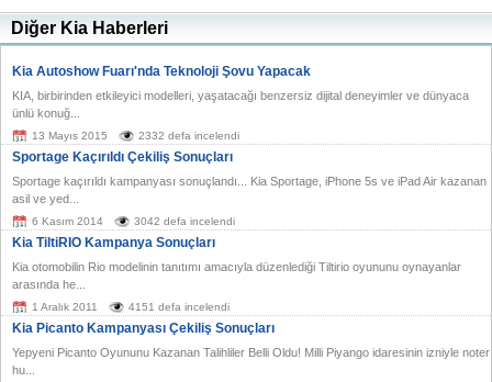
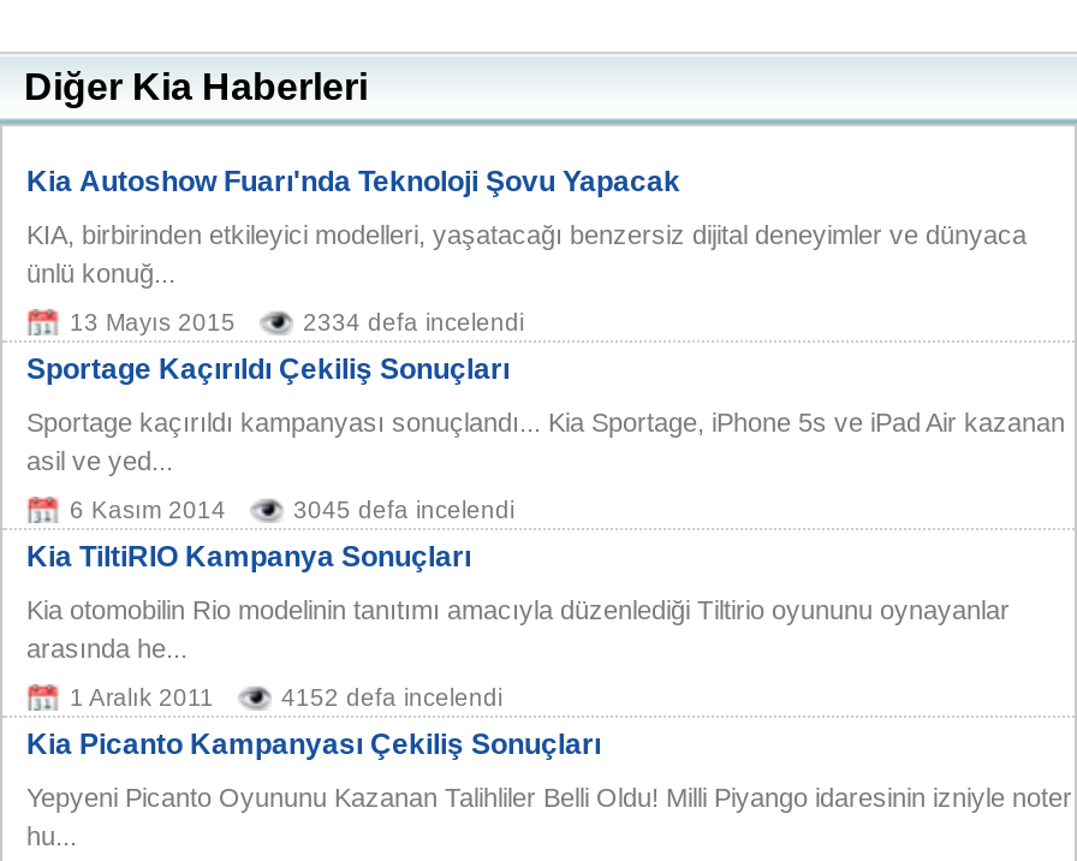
- 2332 defa incelendi
+ 2334 defa incelendi

- 3042 defa incelendi
+ 3045 defa incelendi

- 4151 defa incelendi
+ 4152 defa incelendi
